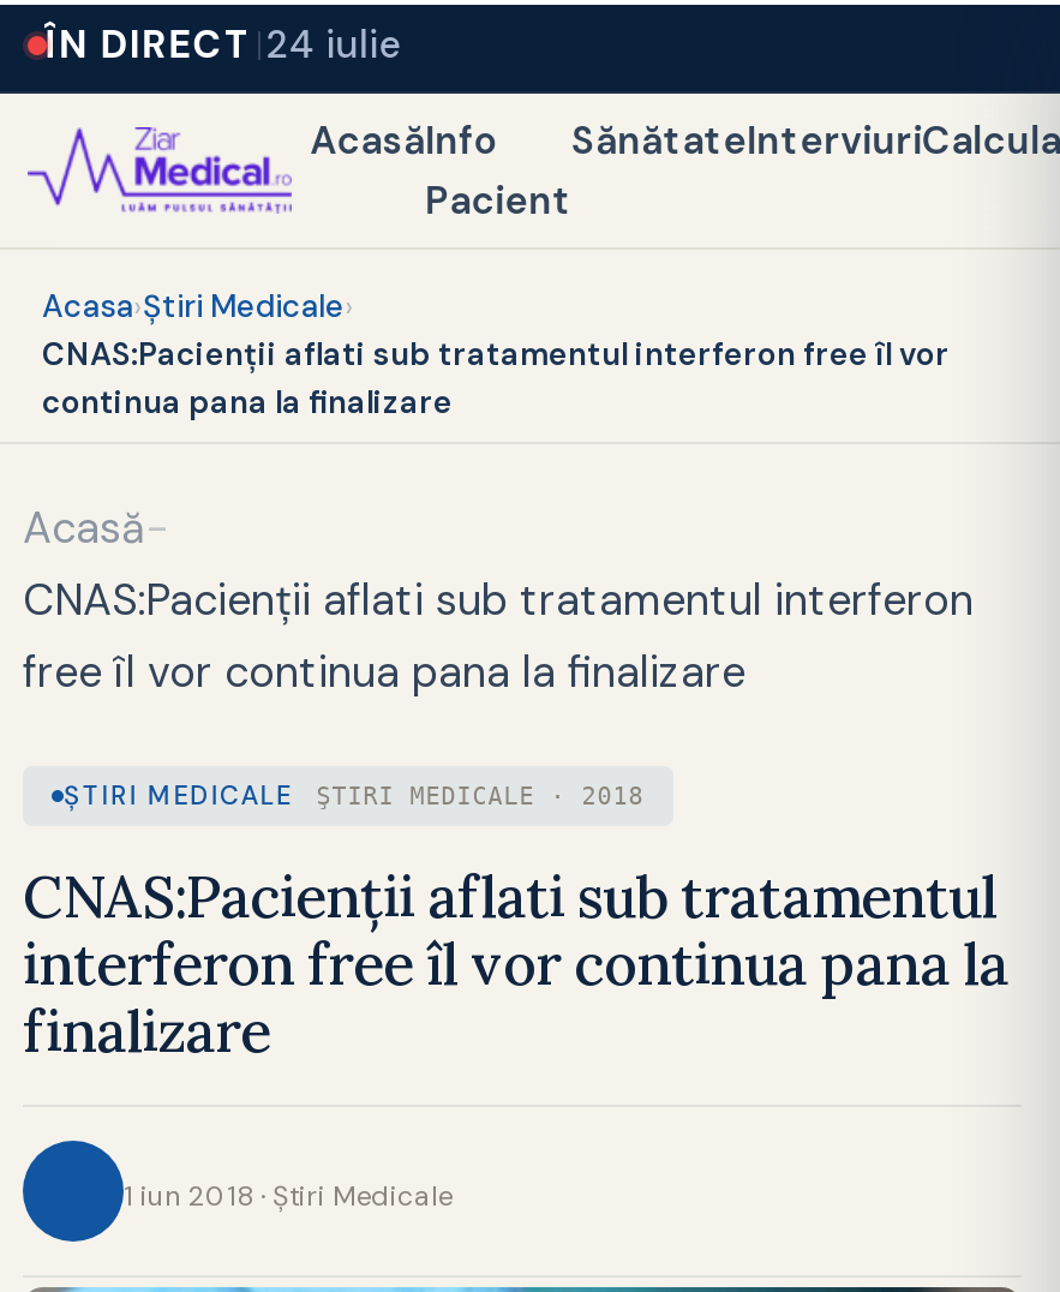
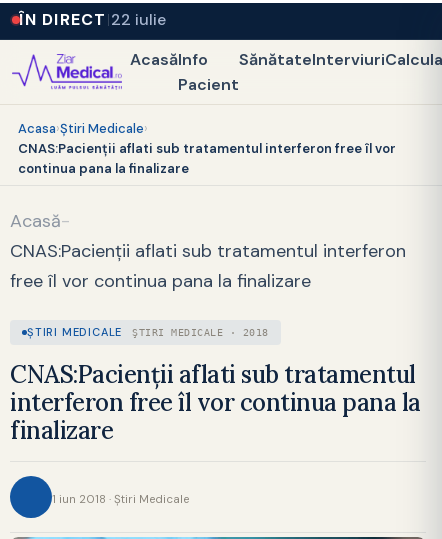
- ÎN DIRECT 24 iulie
+ ÎN DIRECT 22 iulie
